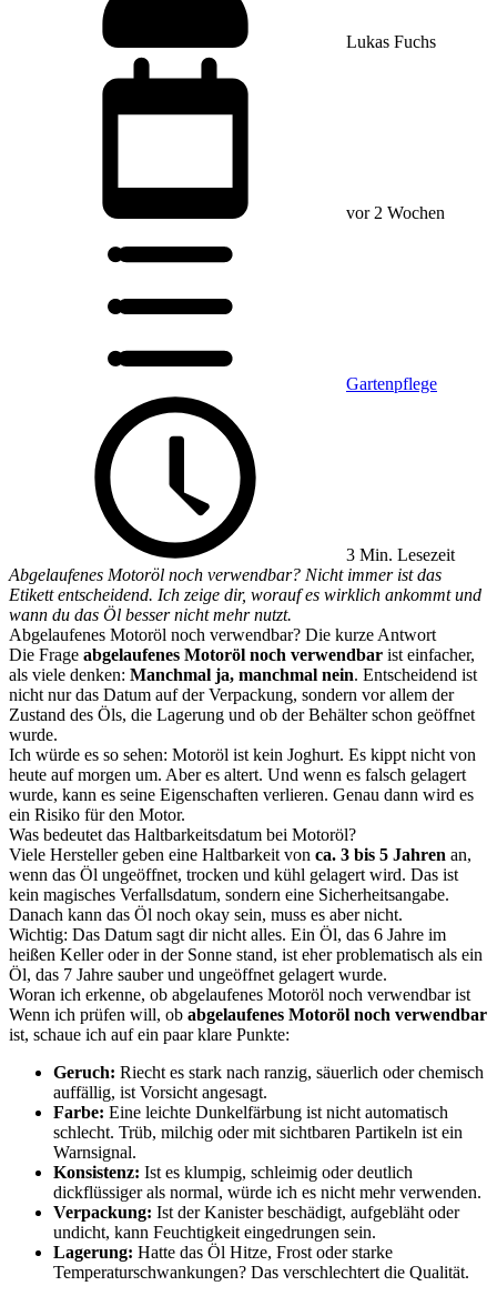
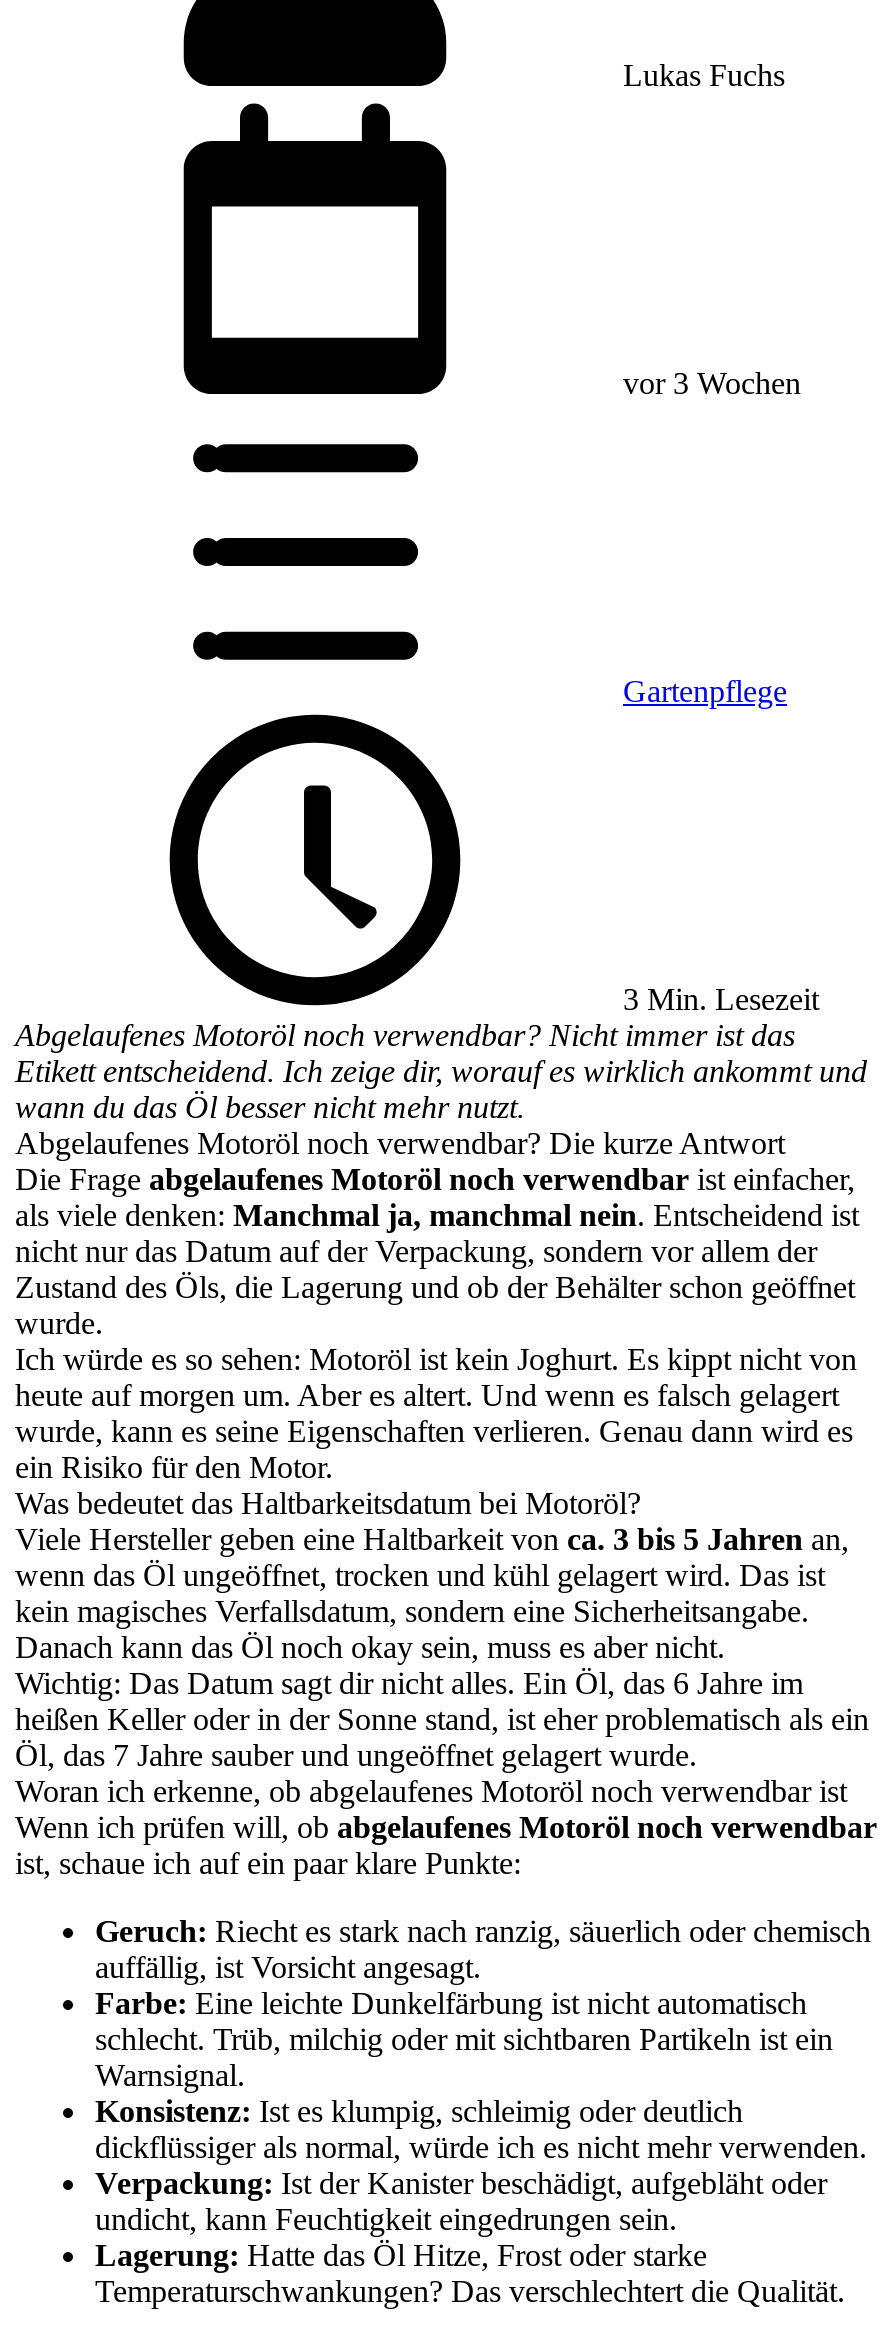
- vor 2 Wochen
+ vor 3 Wochen
